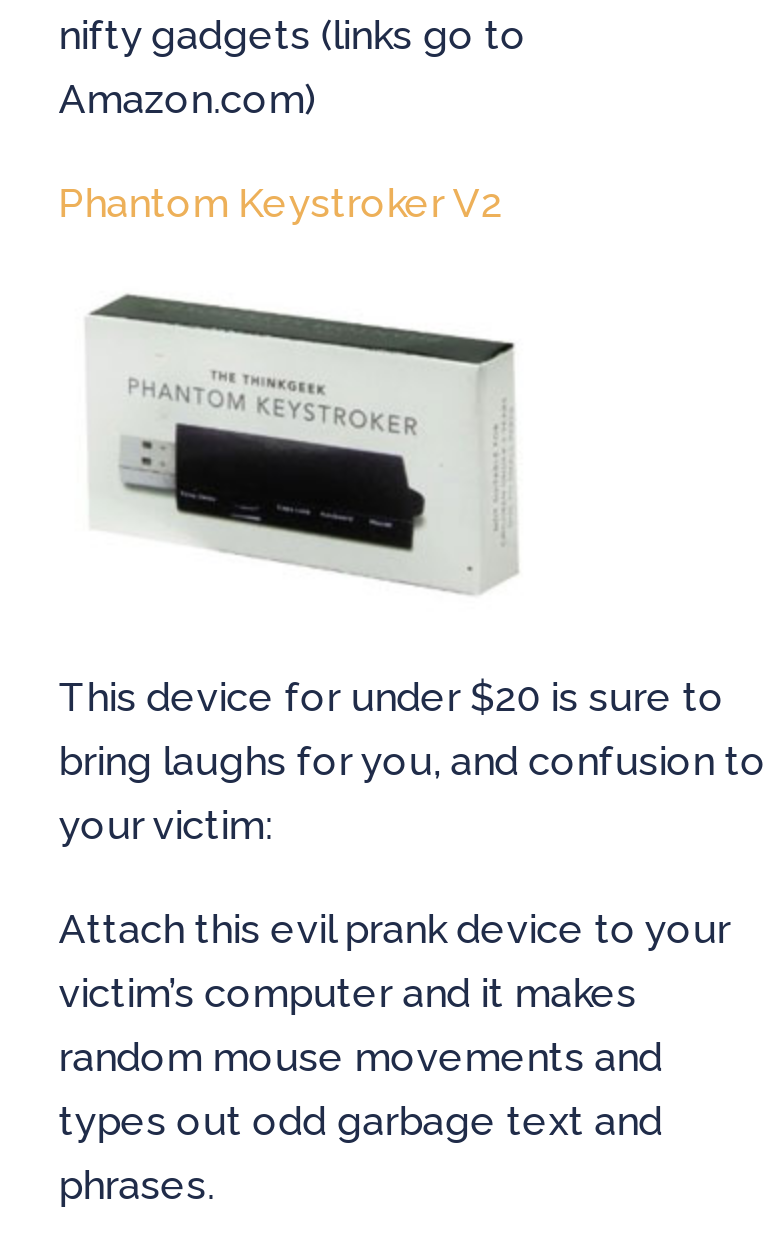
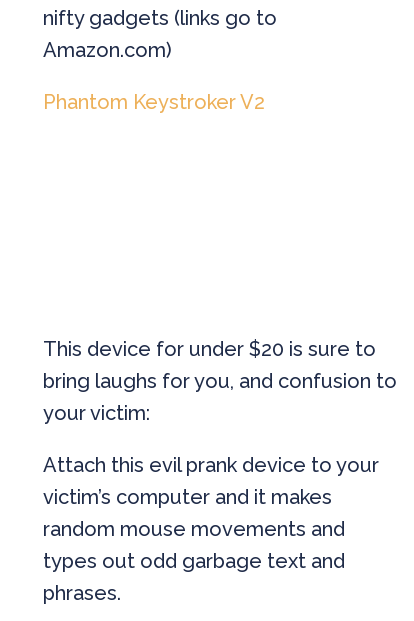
- [image]
